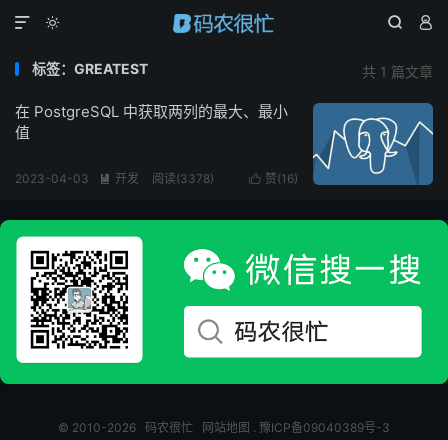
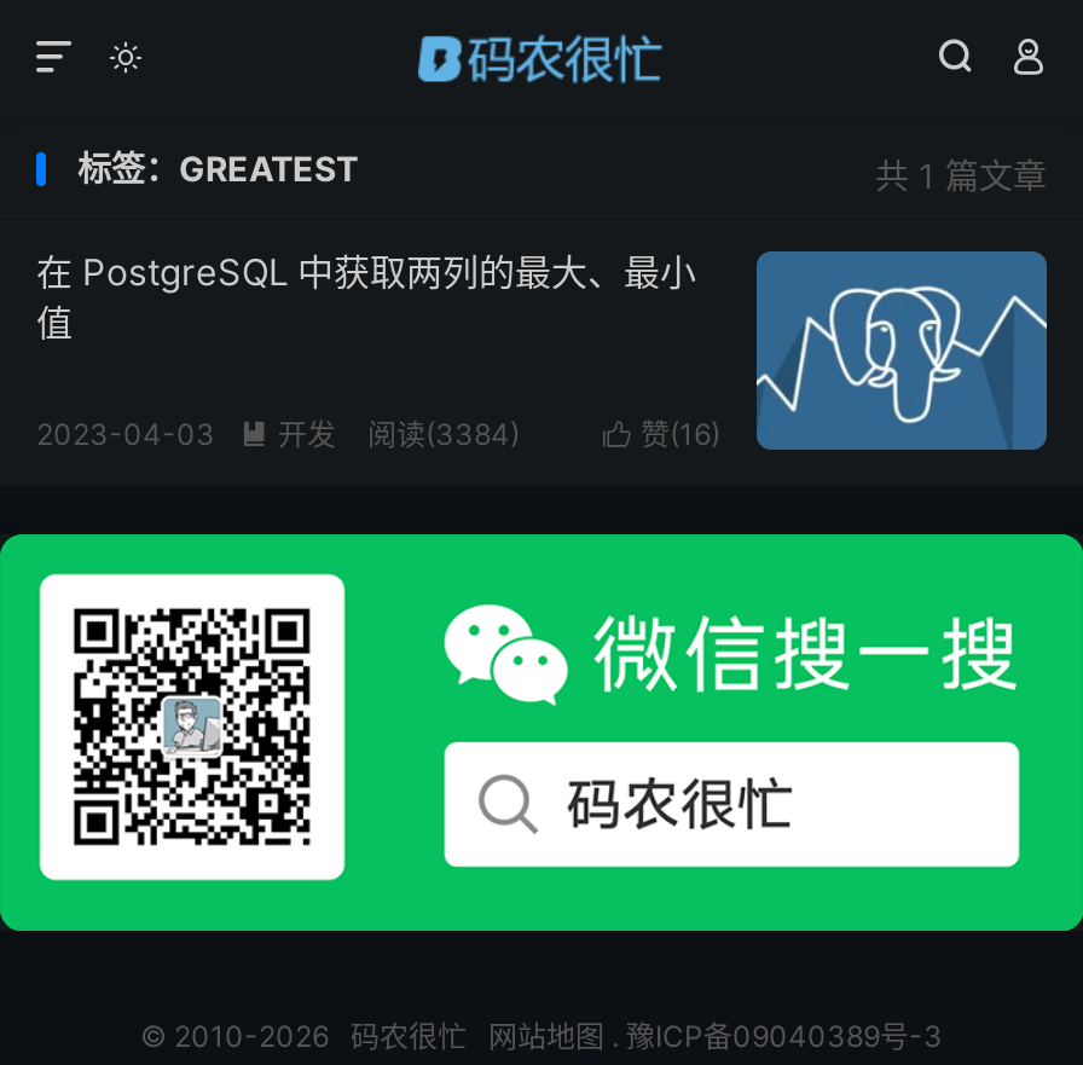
- 阅读(3378)
+ 阅读(3384)
